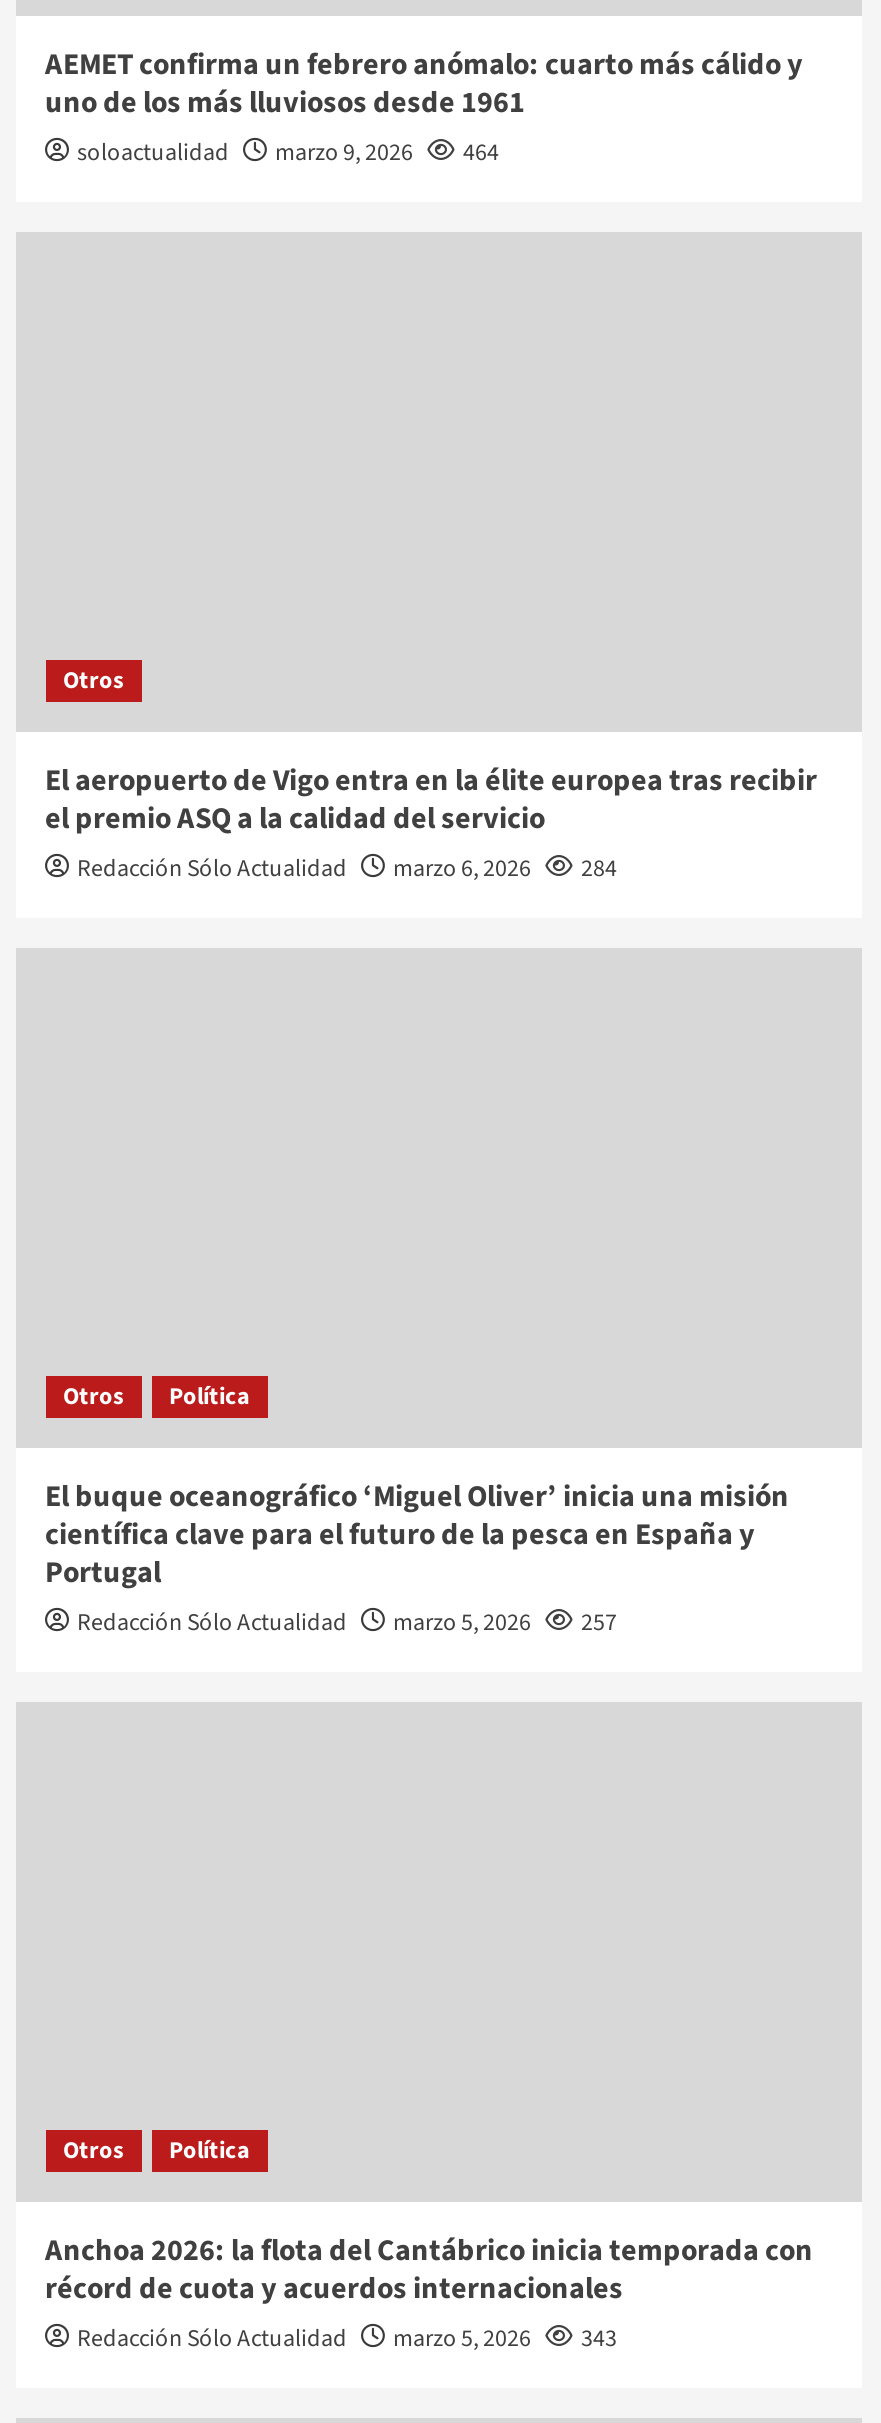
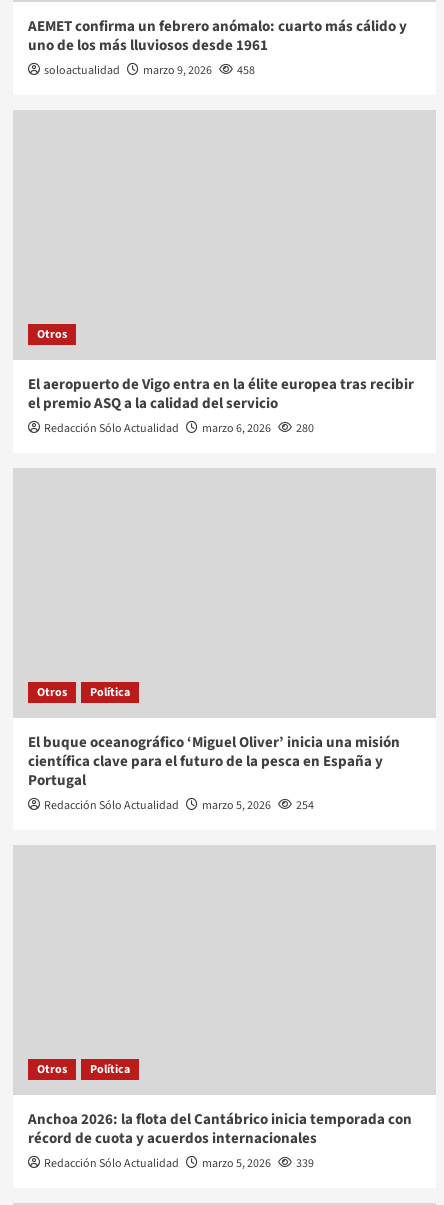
- soloactualidad marzo 9, 2026 464
+ soloactualidad marzo 9, 2026 458

- Redacción Sólo Actualidad marzo 6, 2026 284
+ Redacción Sólo Actualidad marzo 6, 2026 280

- Redacción Sólo Actualidad marzo 5, 2026 257
+ Redacción Sólo Actualidad marzo 5, 2026 254

- Redacción Sólo Actualidad marzo 5, 2026 343
+ Redacción Sólo Actualidad marzo 5, 2026 339
